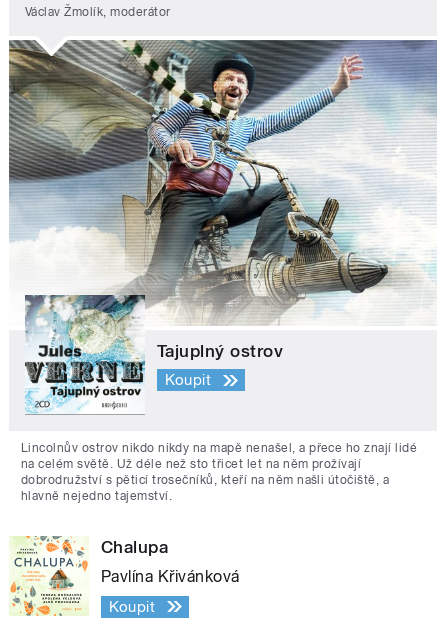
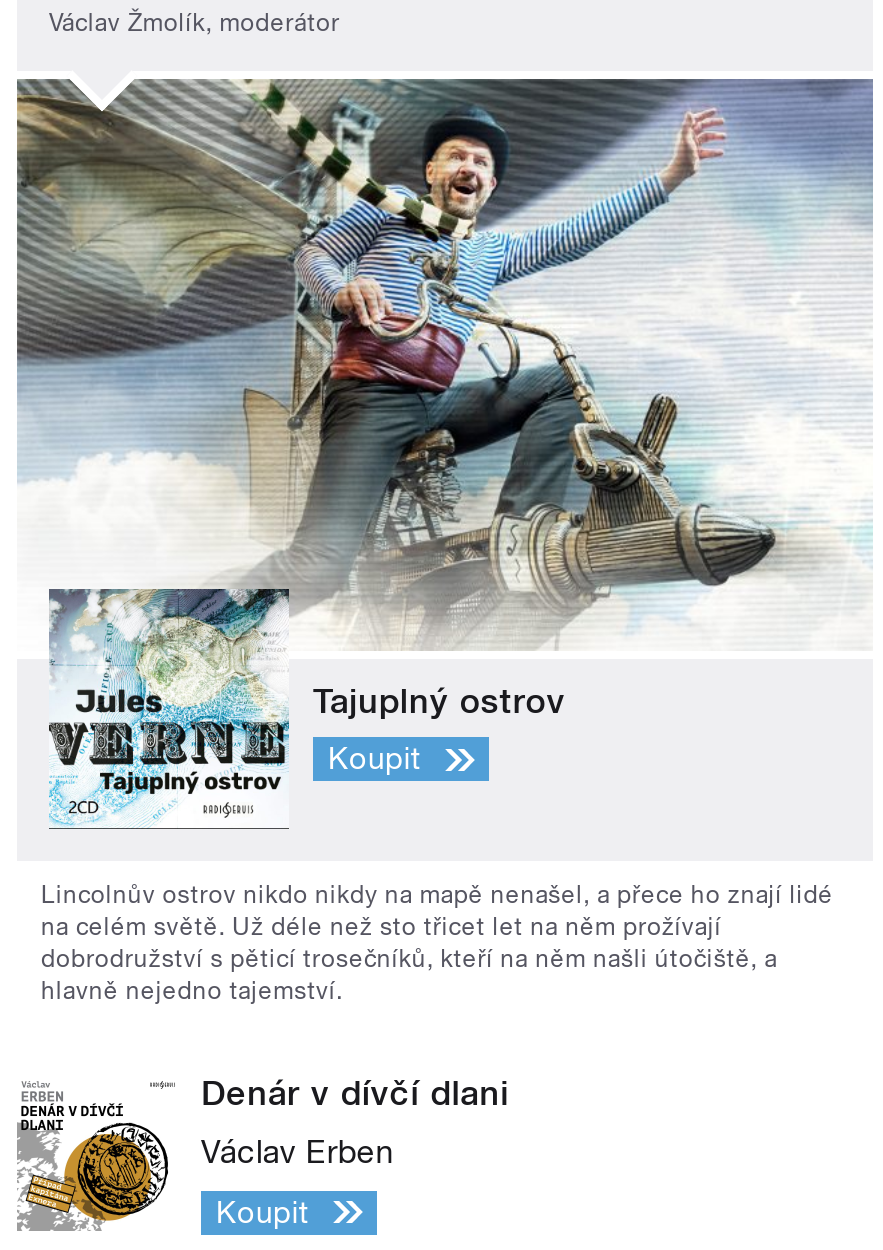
- [image]
- Chalupa
+ [image]
+ Denár v dívčí dlani

- Pavlína Křivánková
+ Václav Erben
